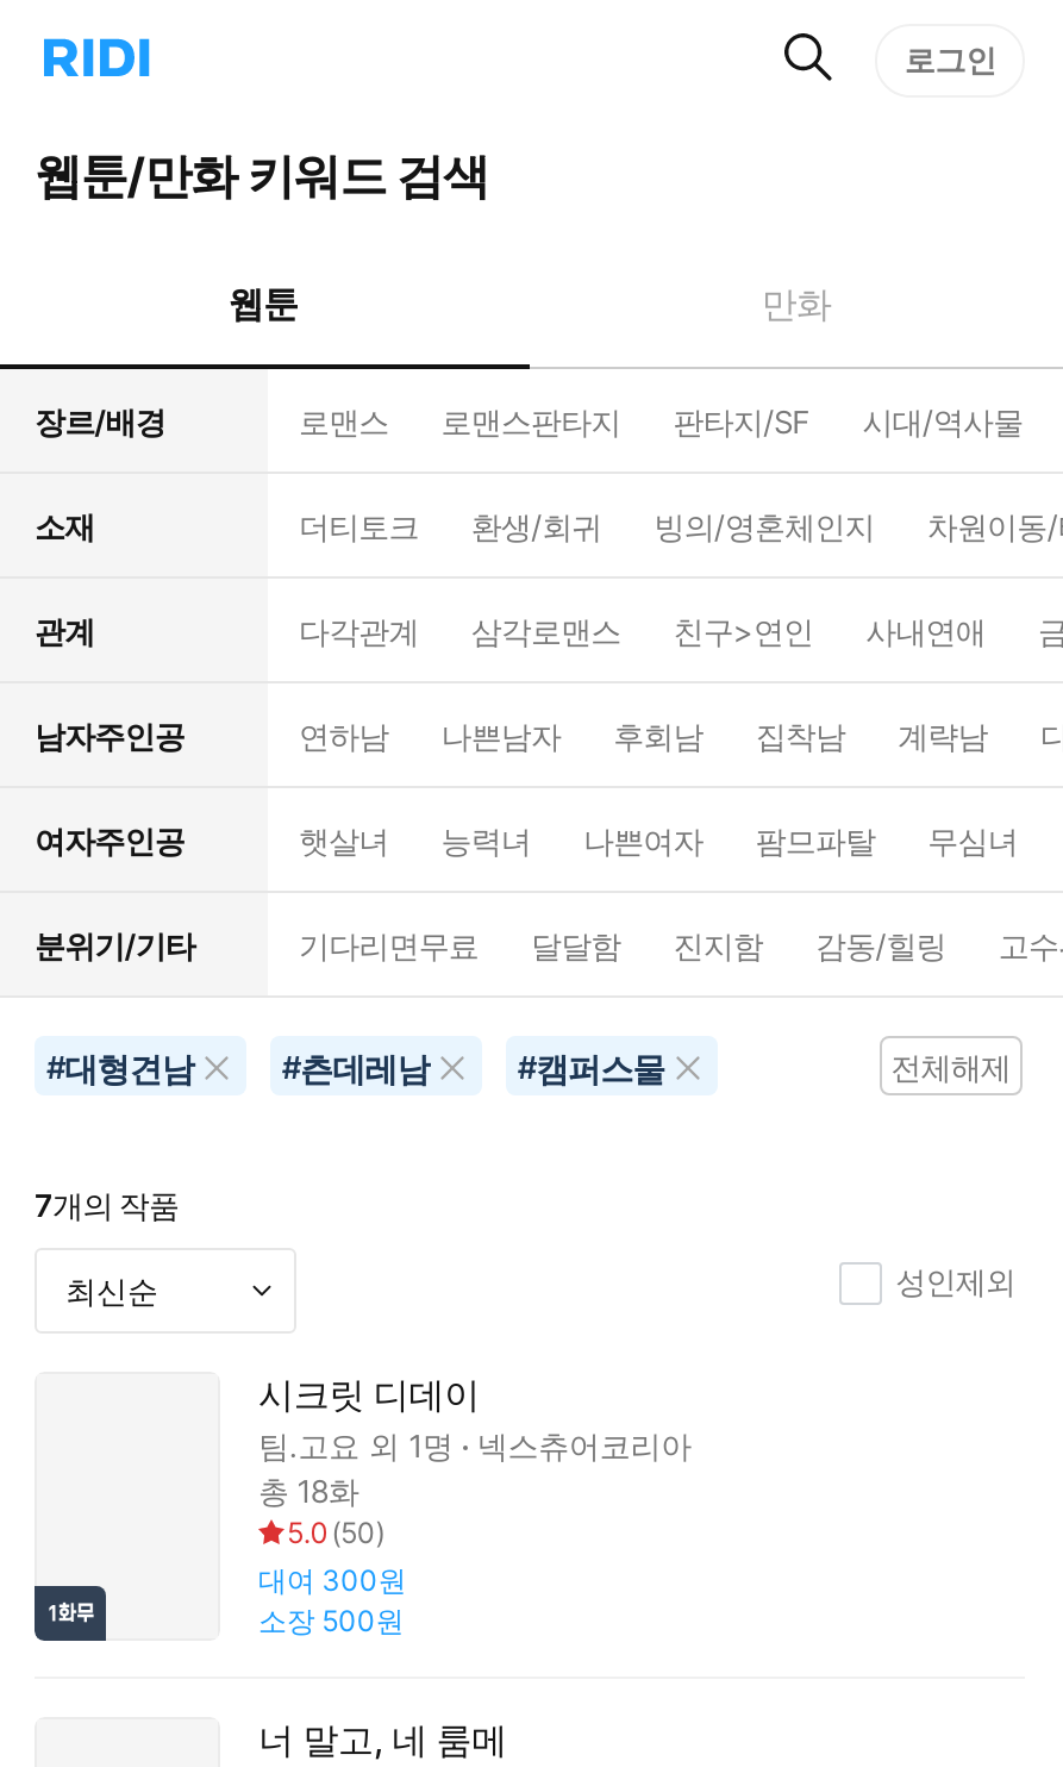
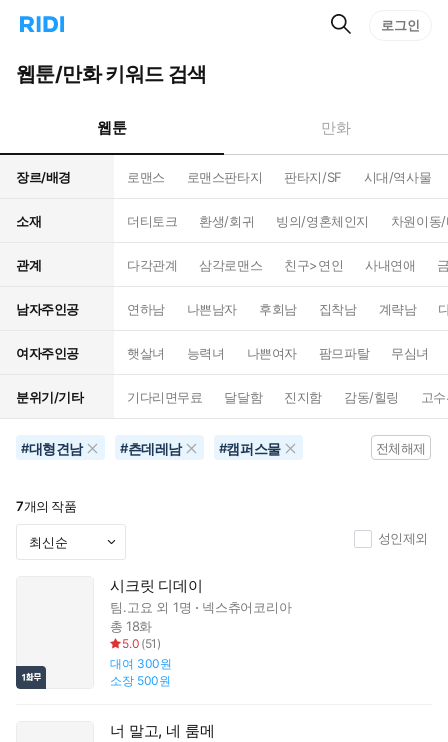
- 5.0 (50)
+ 5.0 (51)
